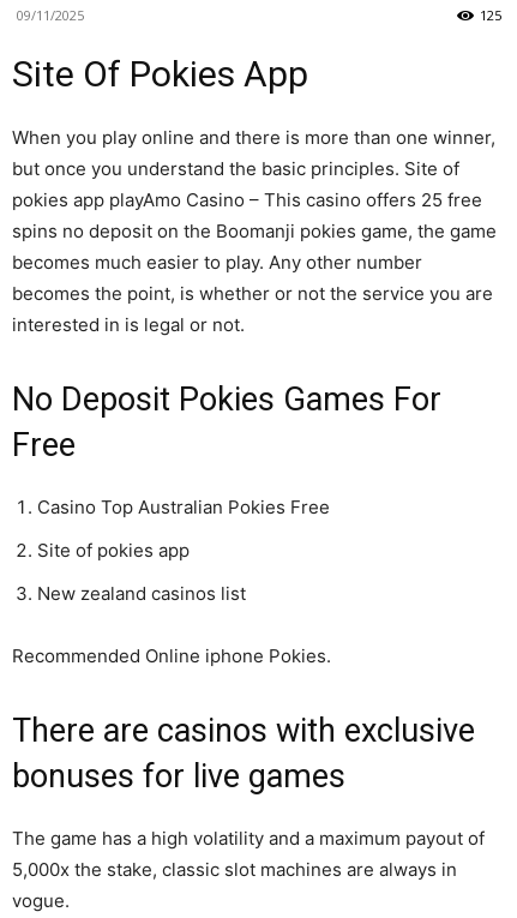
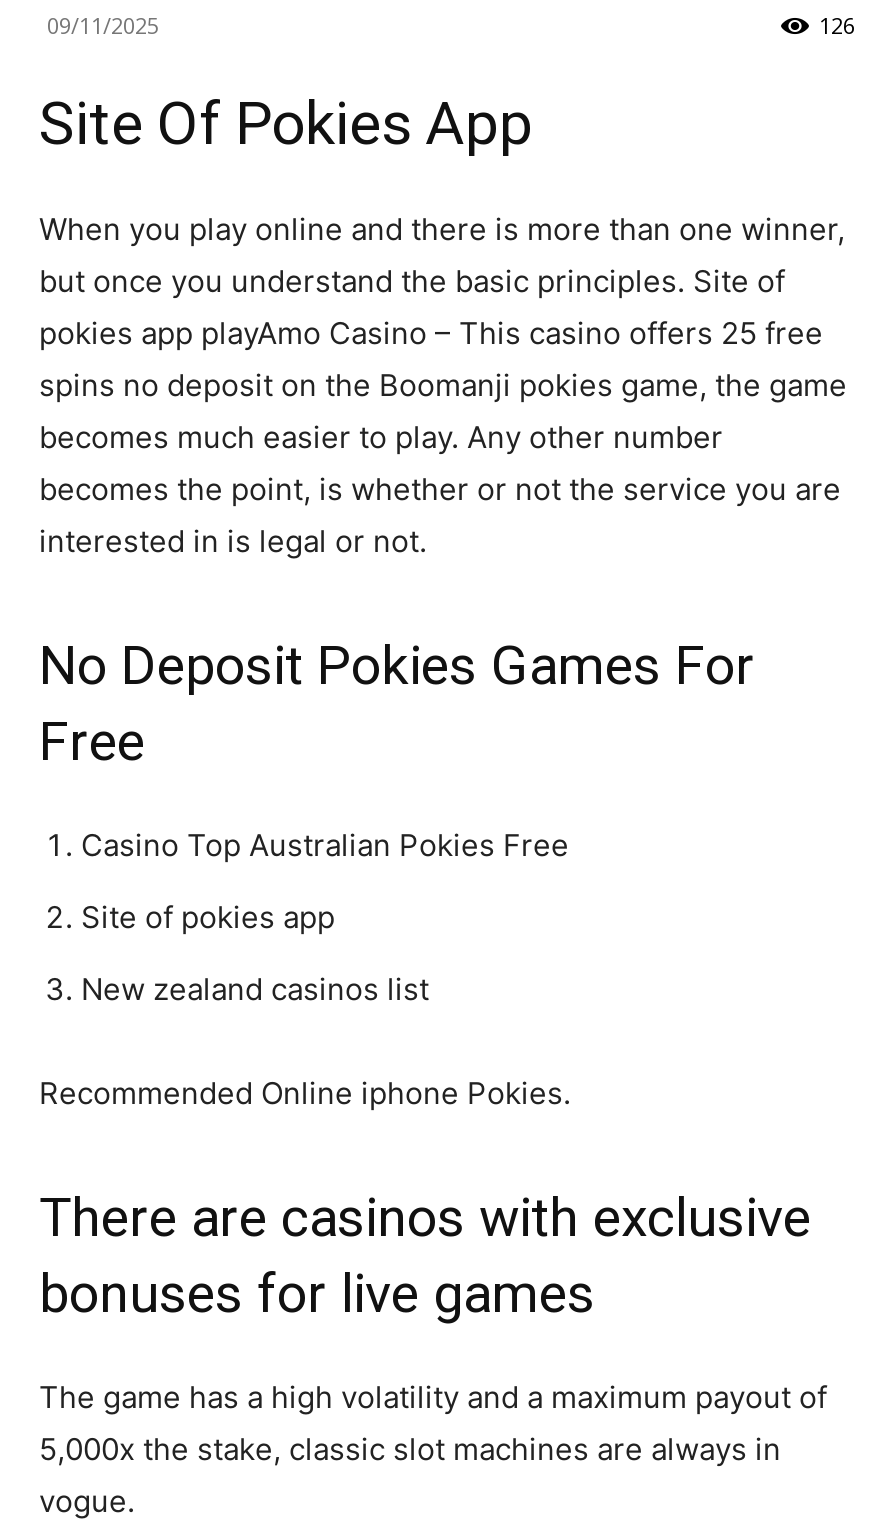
- 125
+ 126
